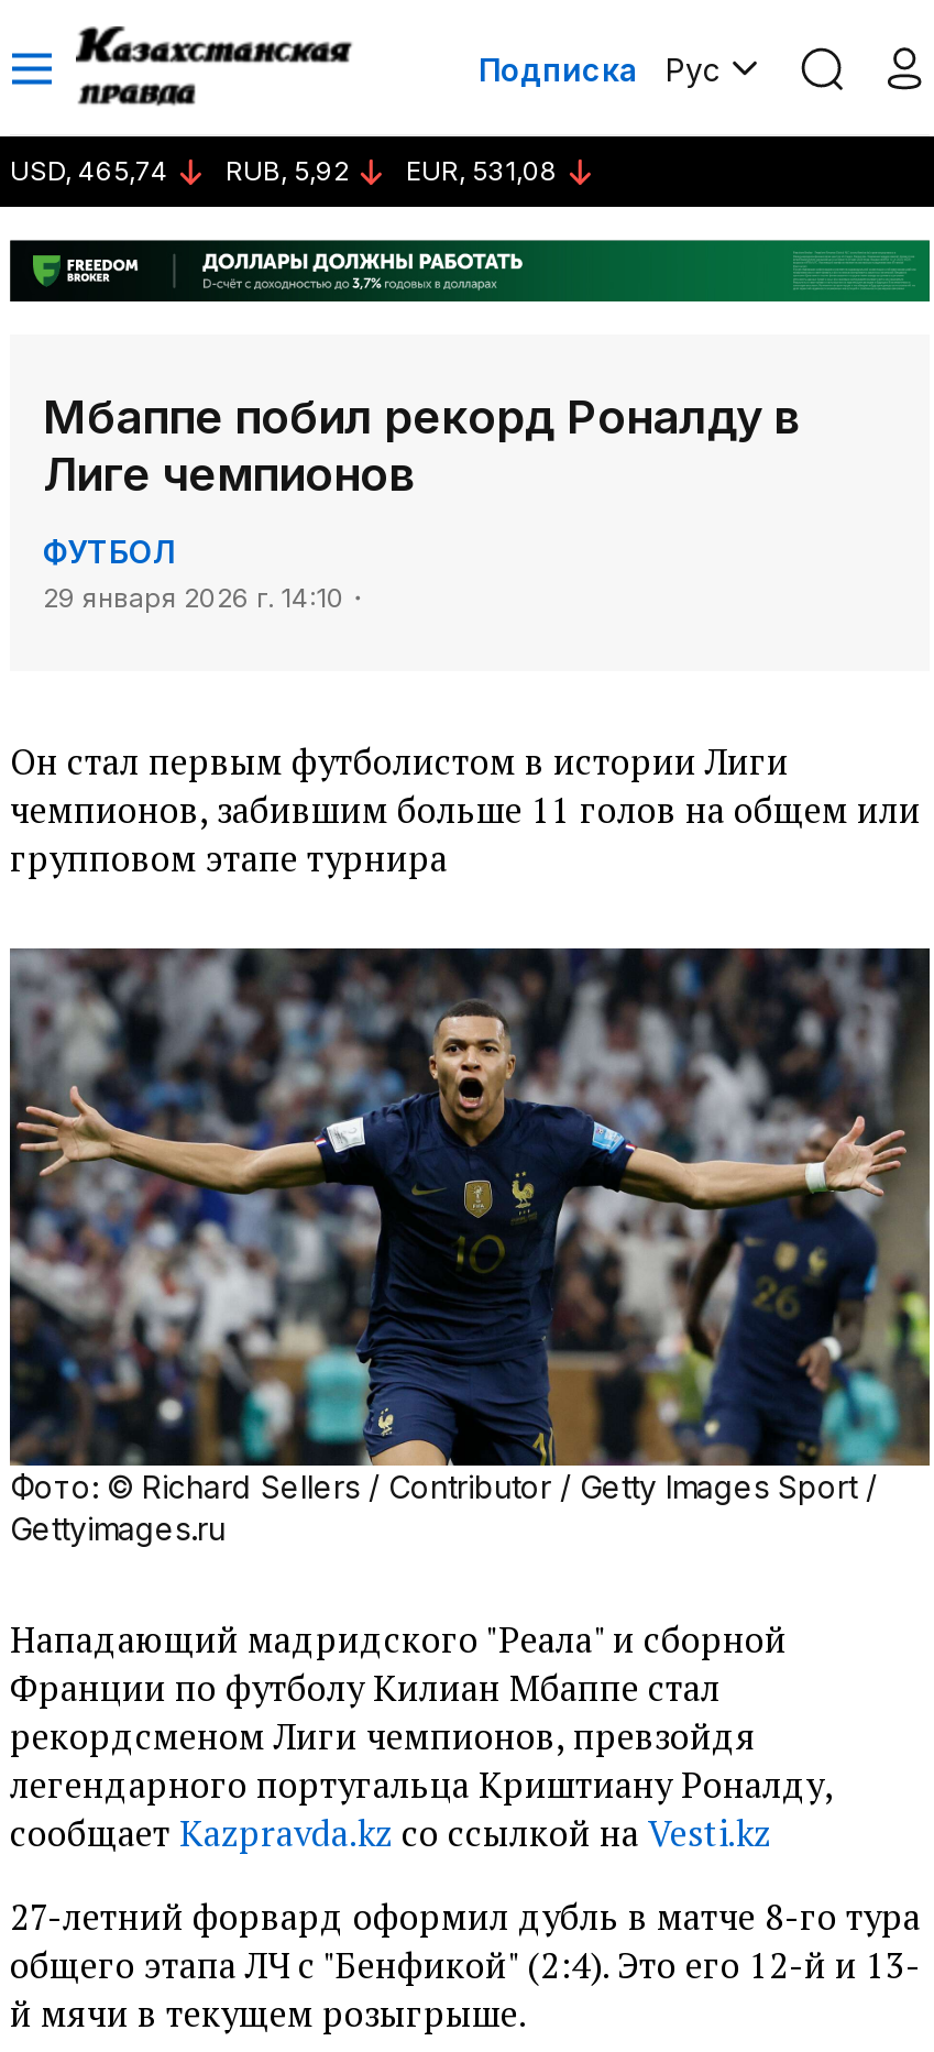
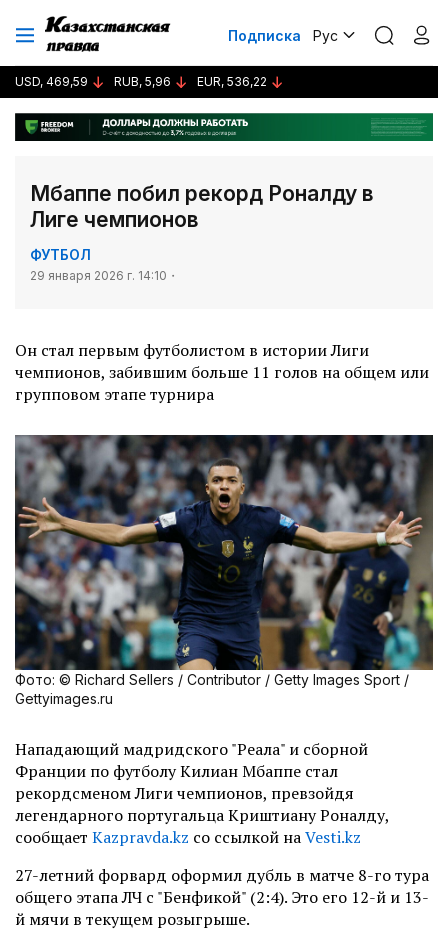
- USD, 465,74
+ USD, 469,59

- RUB, 5,92
+ RUB, 5,96

- EUR, 531,08
+ EUR, 536,22
